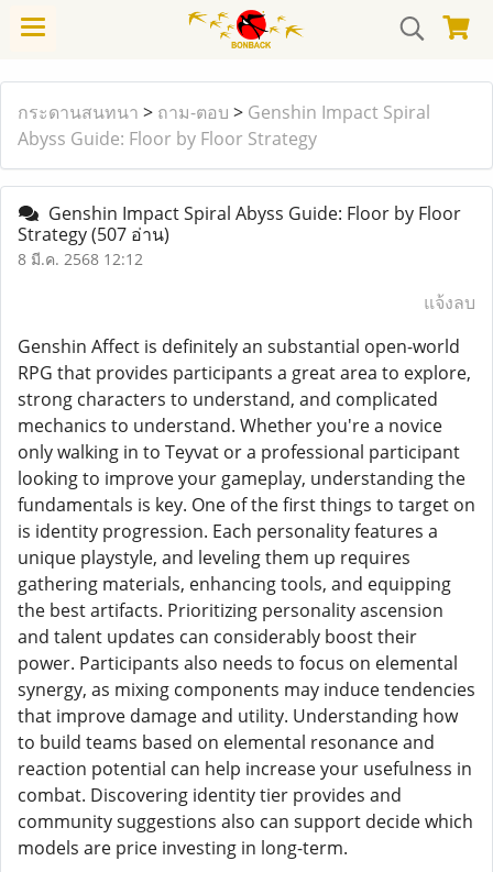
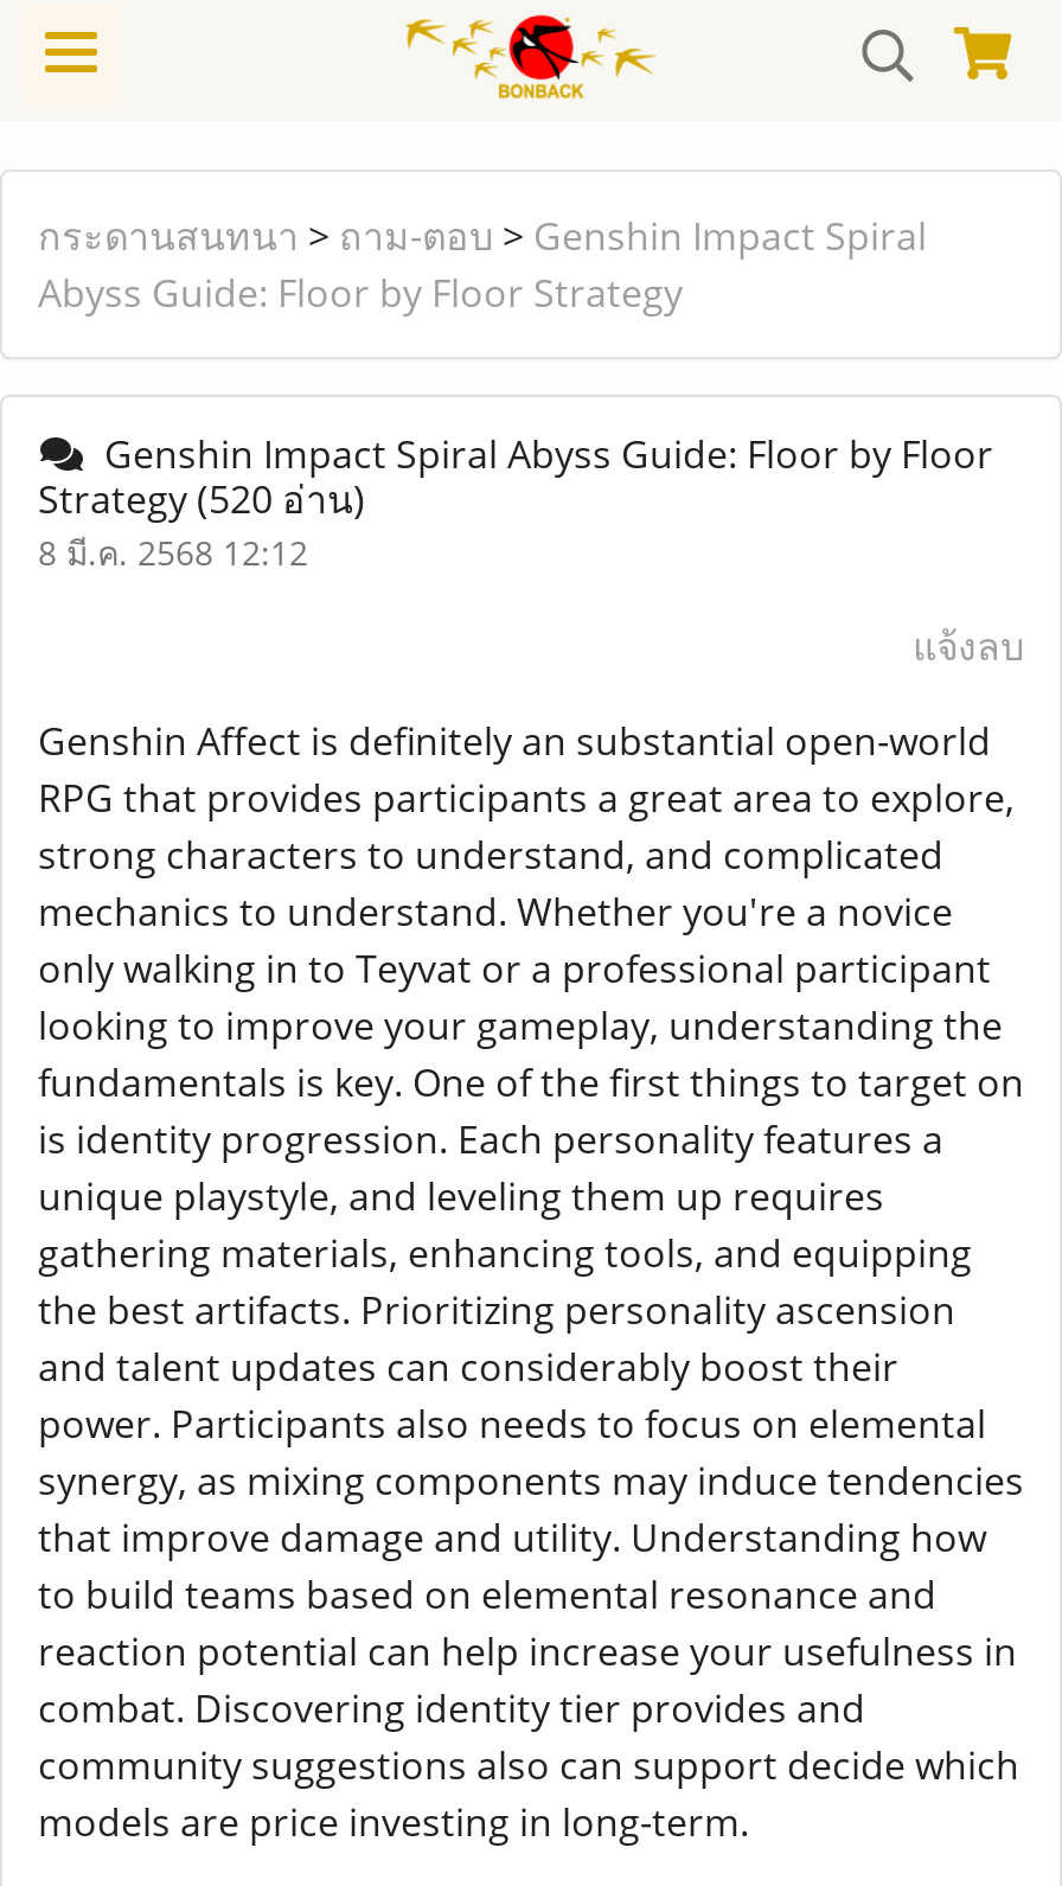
- Strategy (507 อ่าน)
+ Strategy (520 อ่าน)
